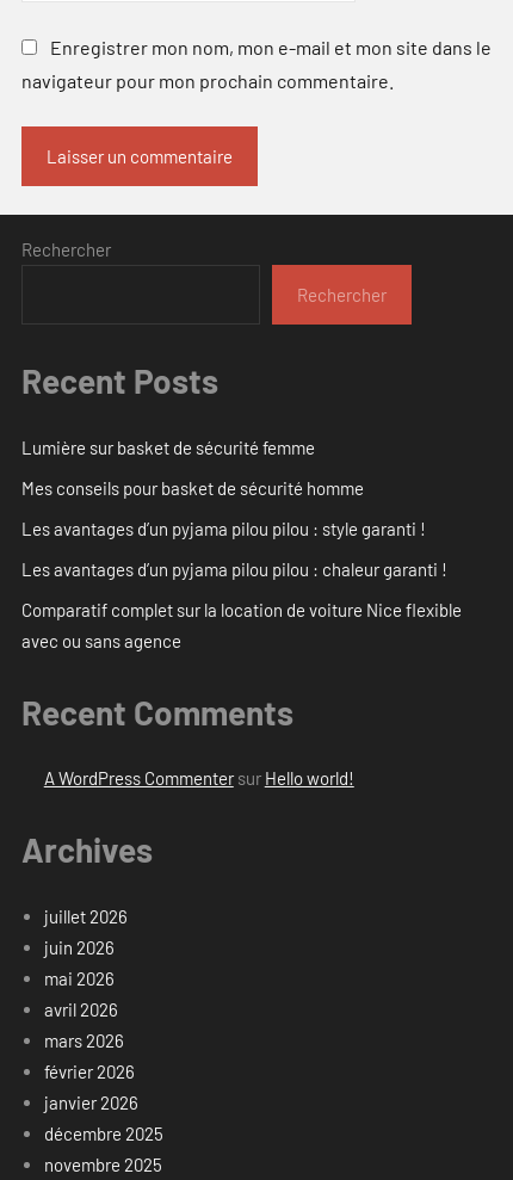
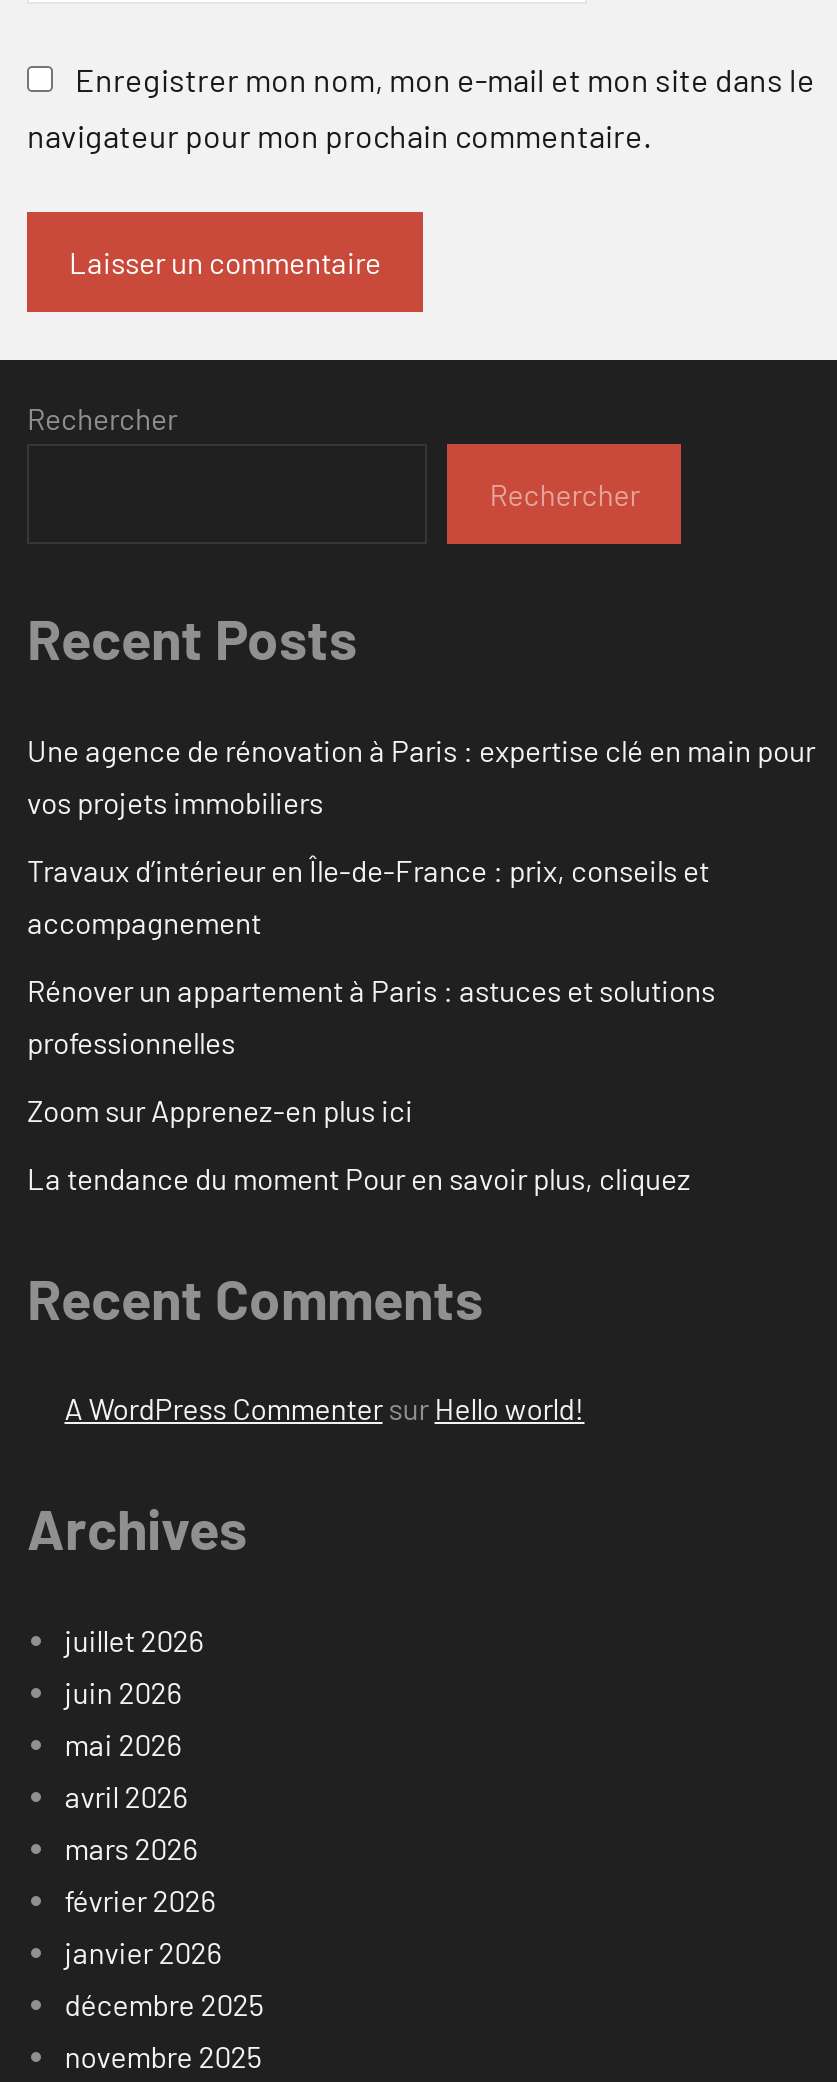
- Lumière sur basket de sécurité femme
+ Une agence de rénovation à Paris : expertise clé en main pour
+ vos projets immobiliers

- Mes conseils pour basket de sécurité homme
+ Travaux d’intérieur en Île-de-France : prix, conseils et
+ accompagnement

- Les avantages d’un pyjama pilou pilou : style garanti !
+ Rénover un appartement à Paris : astuces et solutions
+ professionnelles

- Les avantages d’un pyjama pilou pilou : chaleur garanti !
+ Zoom sur Apprenez-en plus ici

- Comparatif complet sur la location de voiture Nice flexible
- avec ou sans agence
+ La tendance du moment Pour en savoir plus, cliquez
